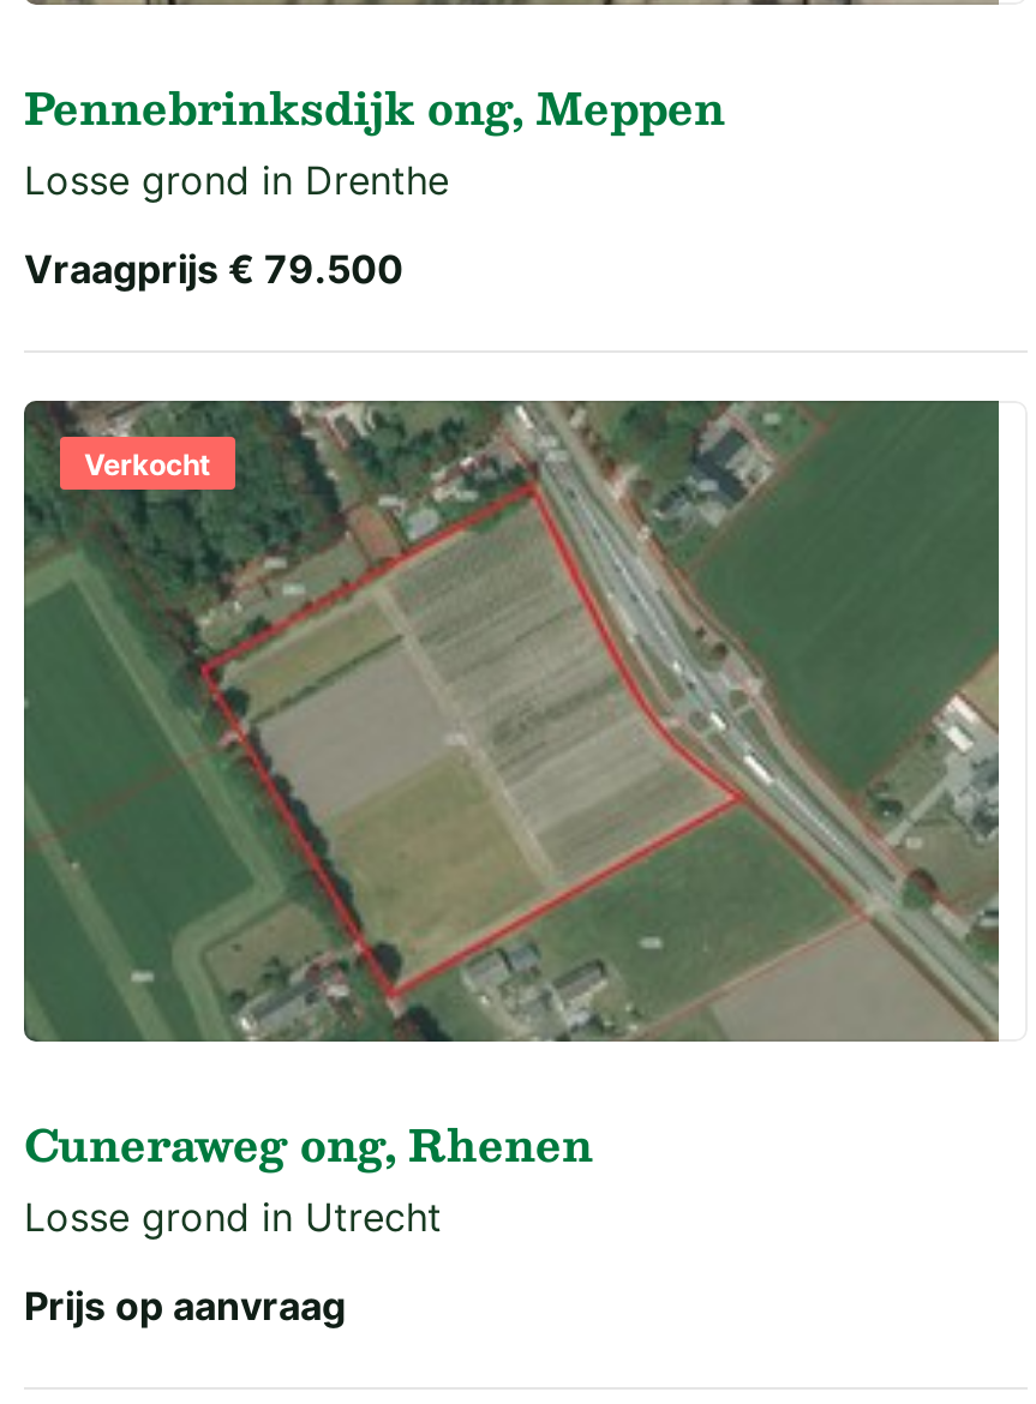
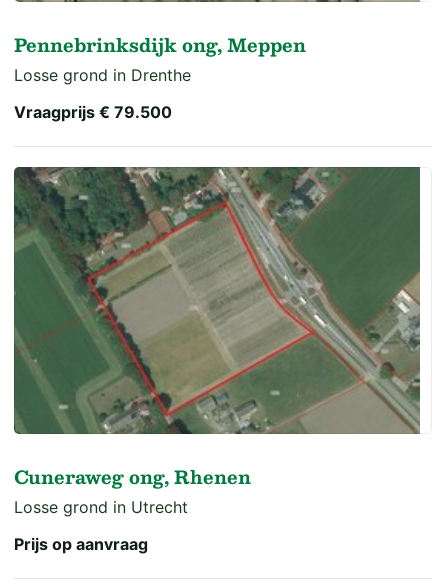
- Verkocht
